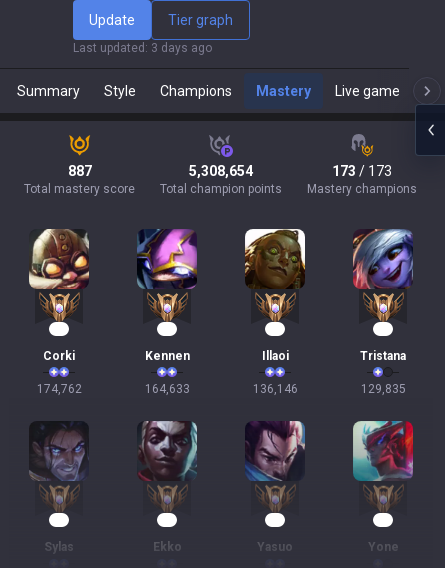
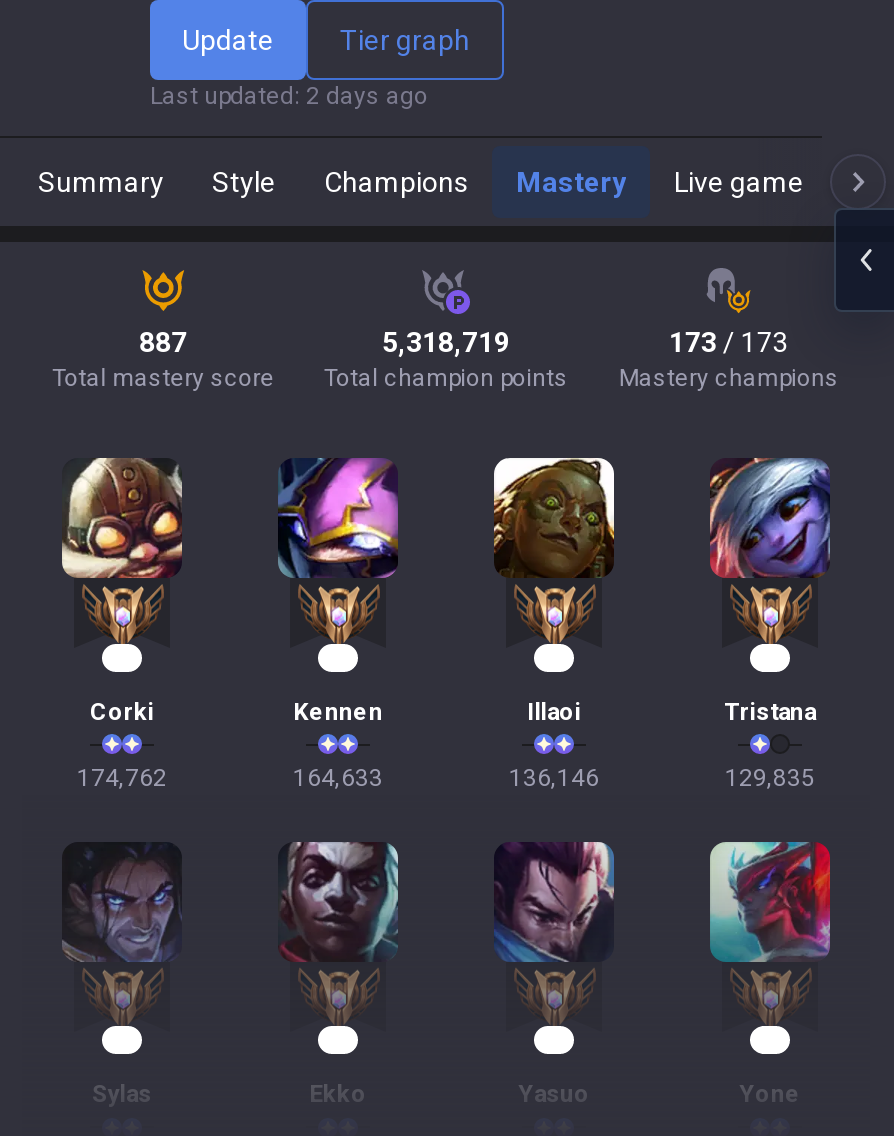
- Last updated: 3 days ago
+ Last updated: 2 days ago

- 5,308,654
+ 5,318,719
